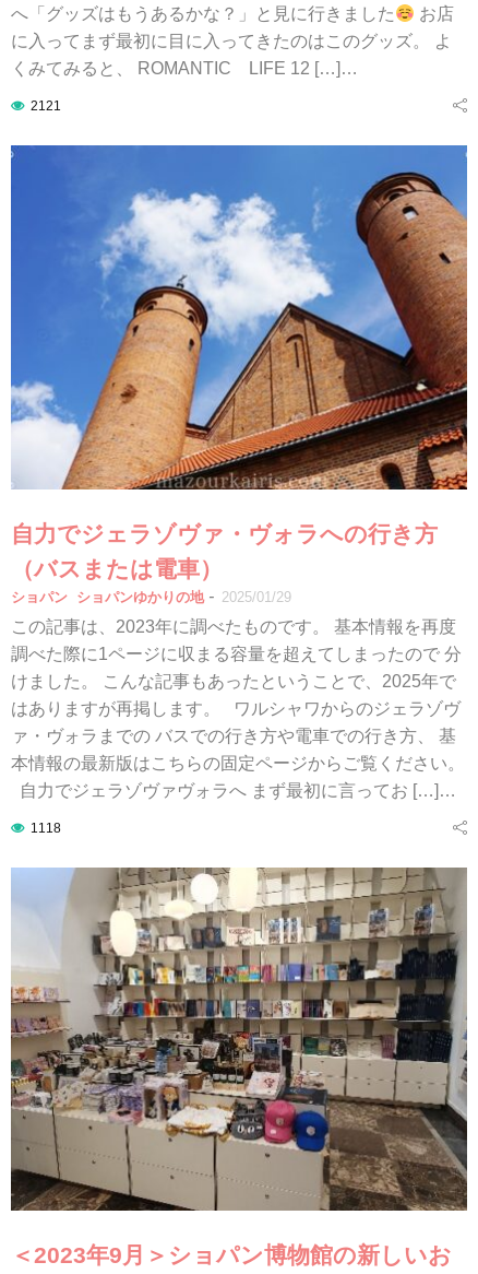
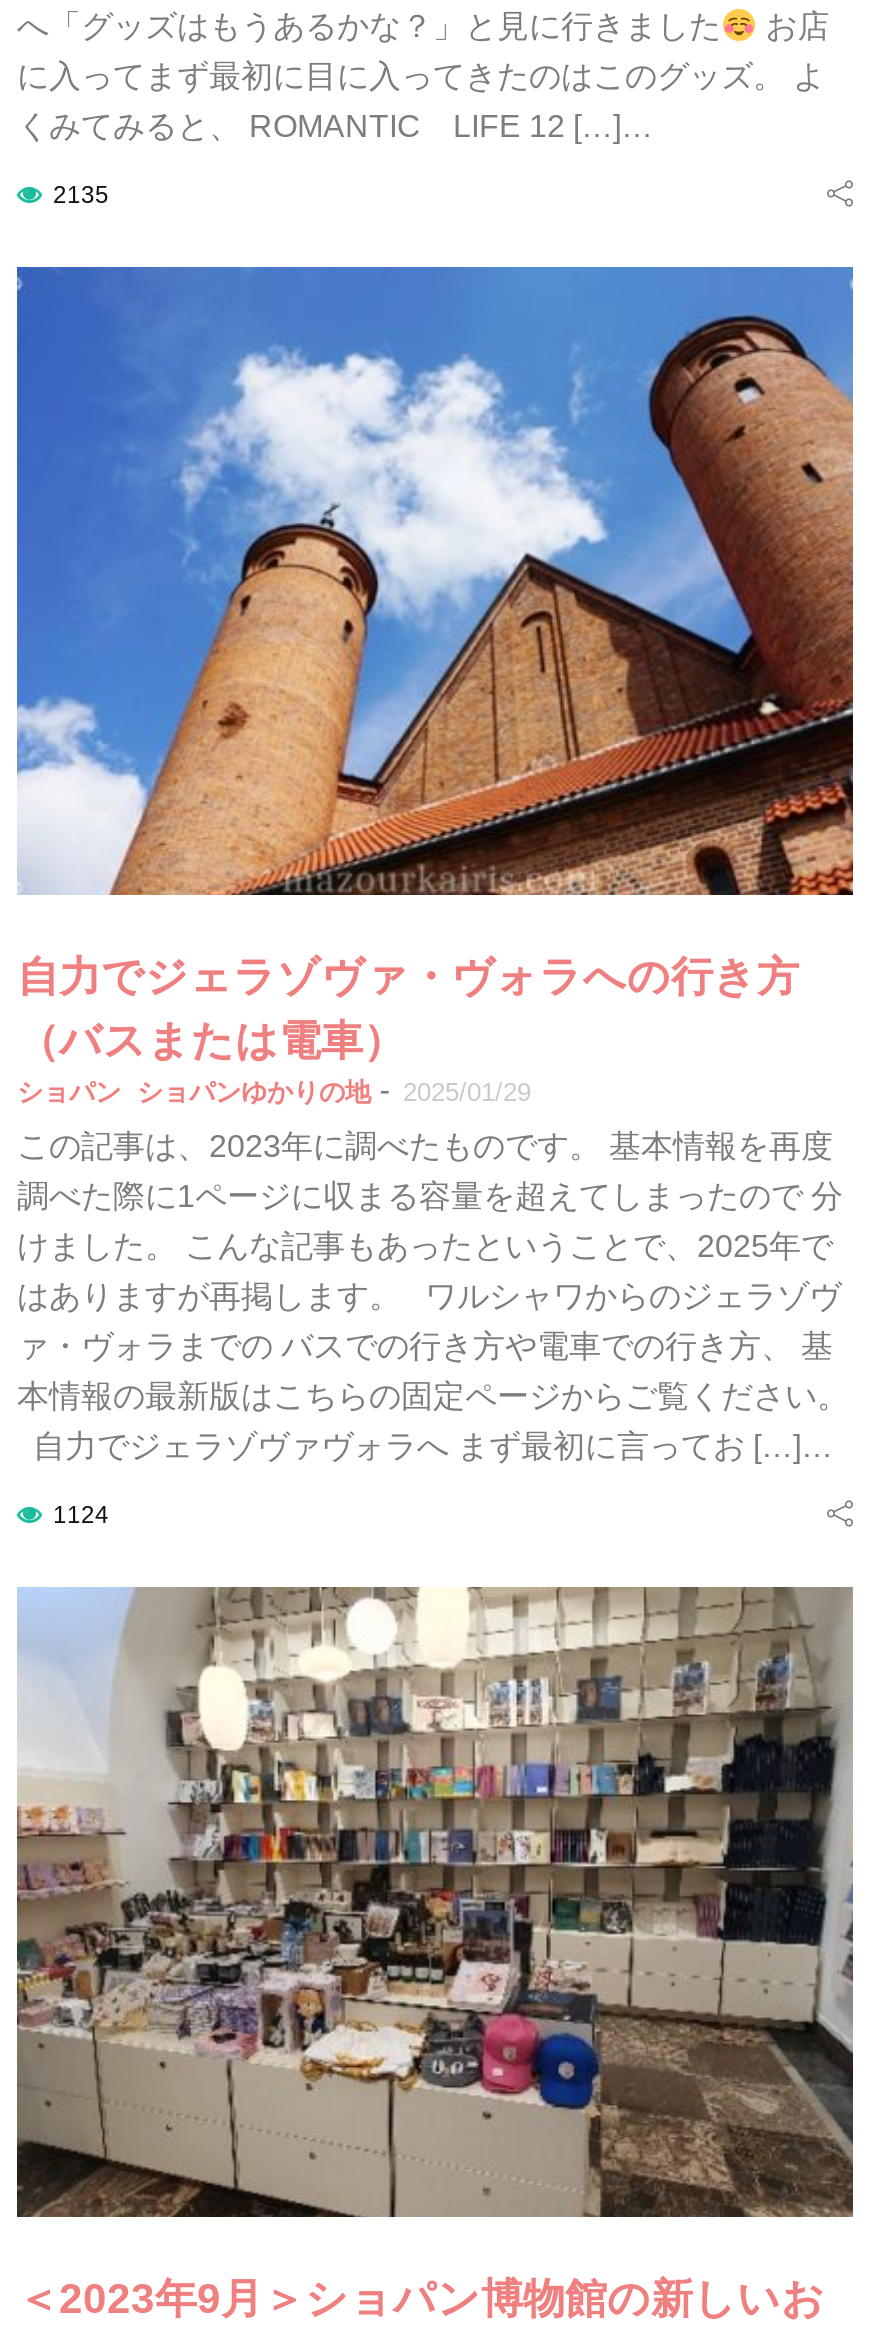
- 2121
+ 2135

- 1118
+ 1124
